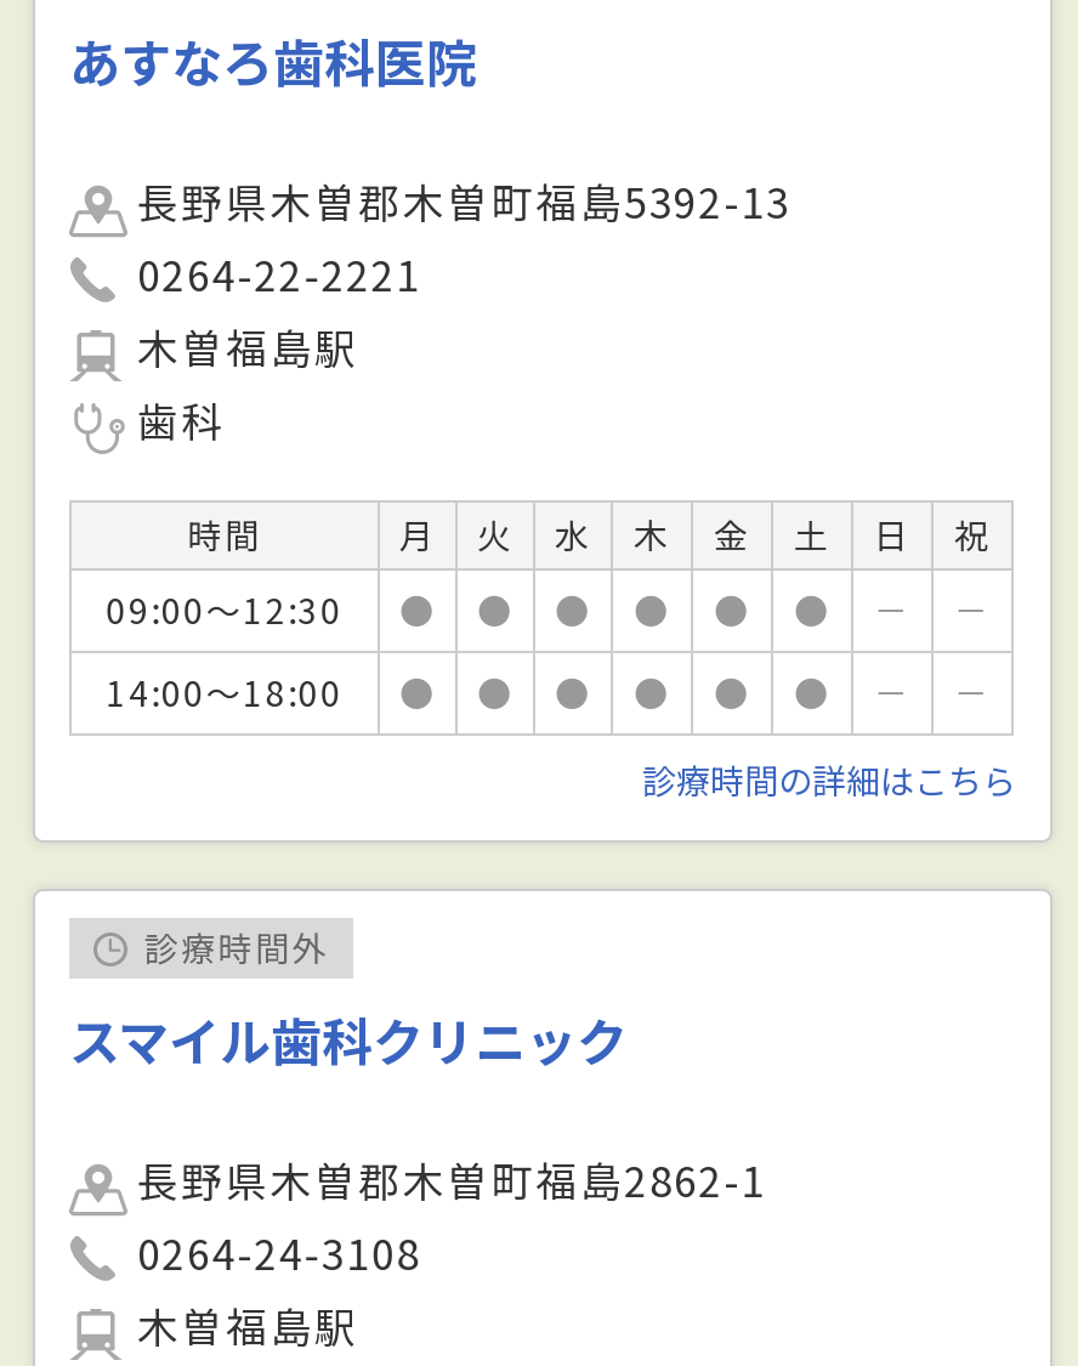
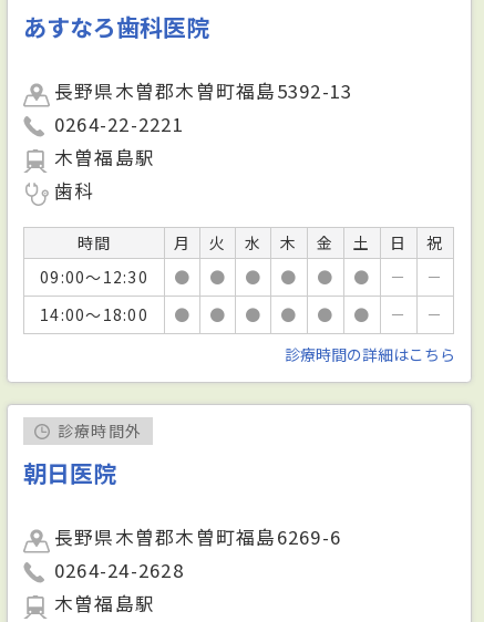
- スマイル歯科クリニック
+ 朝日医院

- 長野県木曽郡木曽町福島2862-1
- 0264-24-3108
+ 長野県木曽郡木曽町福島6269-6
+ 0264-24-2628
